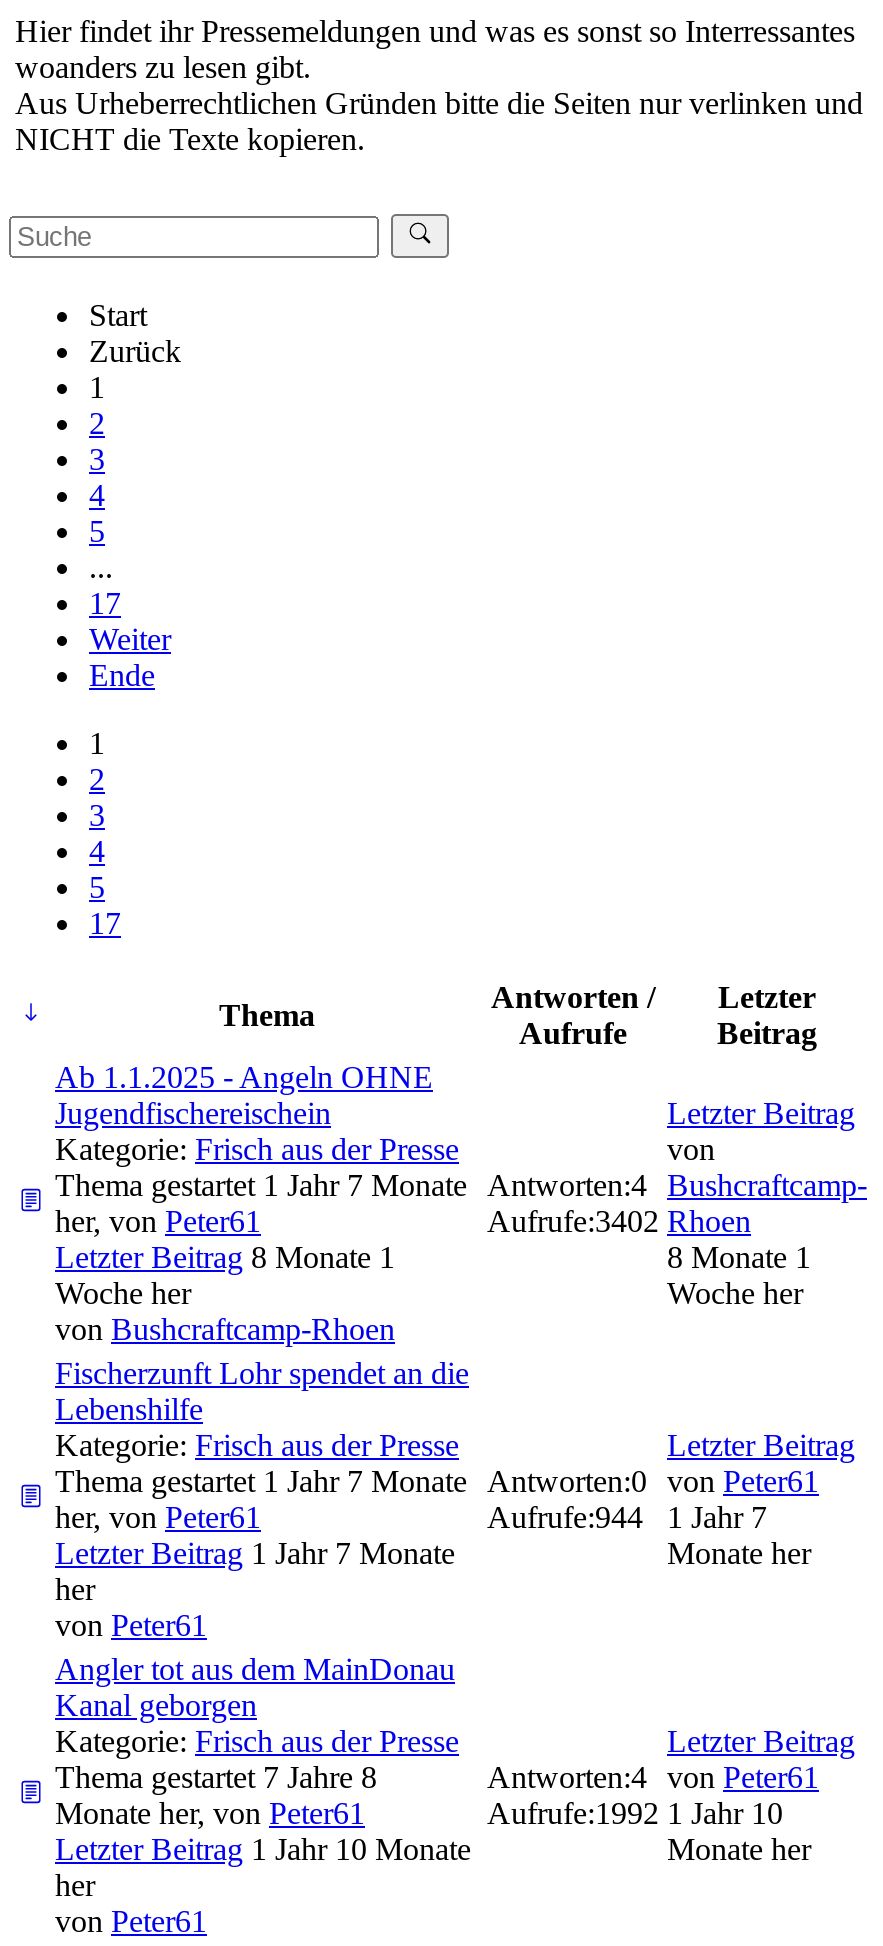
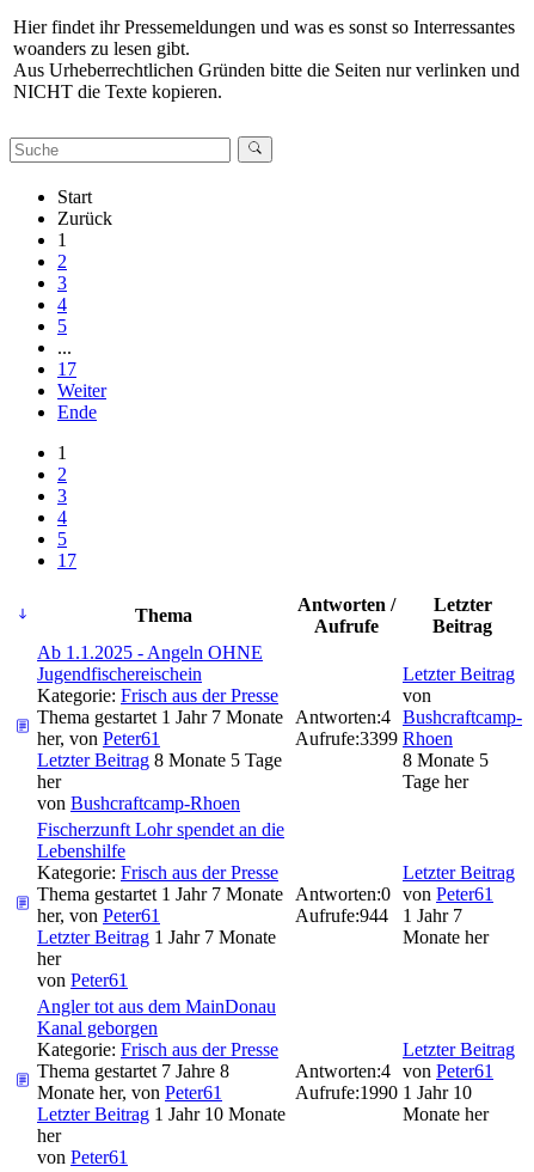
- Aufrufe:3402 Rhoen
+ Aufrufe:3399 Rhoen

- Letzter Beitrag 8 Monate 1
- Woche her
+ Letzter Beitrag 8 Monate 5 Tage
+ her

- 8 Monate 1
+ 8 Monate 5

- Woche her
+ Tage her

- Aufrufe:1992 1 Jahr 10
+ Aufrufe:1990 1 Jahr 10
